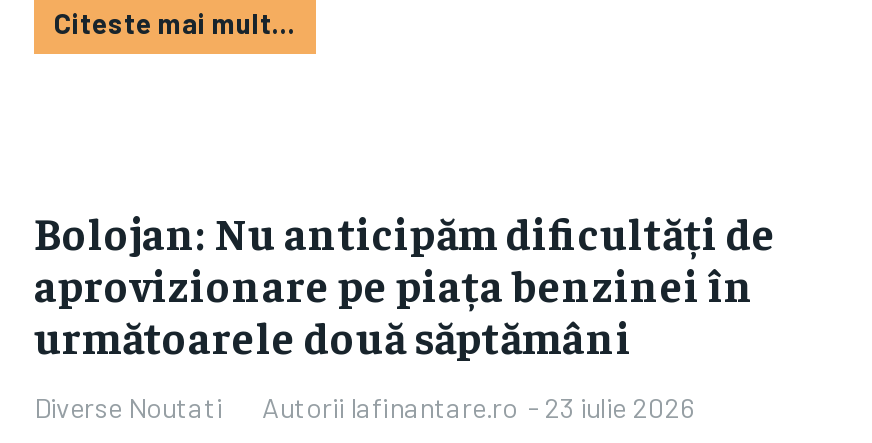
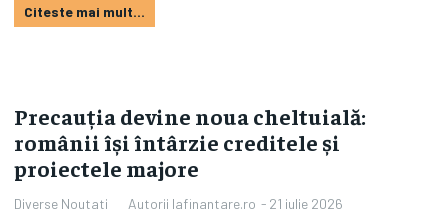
- Bolojan: Nu anticipăm dificultăți de
- aprovizionare pe piața benzinei în
- următoarele două săptămâni
+ Precauția devine noua cheltuială:
+ românii își întârzie creditele și
+ proiectele majore

- Autorii Iafinantare.ro - 23 iulie 2026
+ Autorii Iafinantare.ro - 21 iulie 2026
